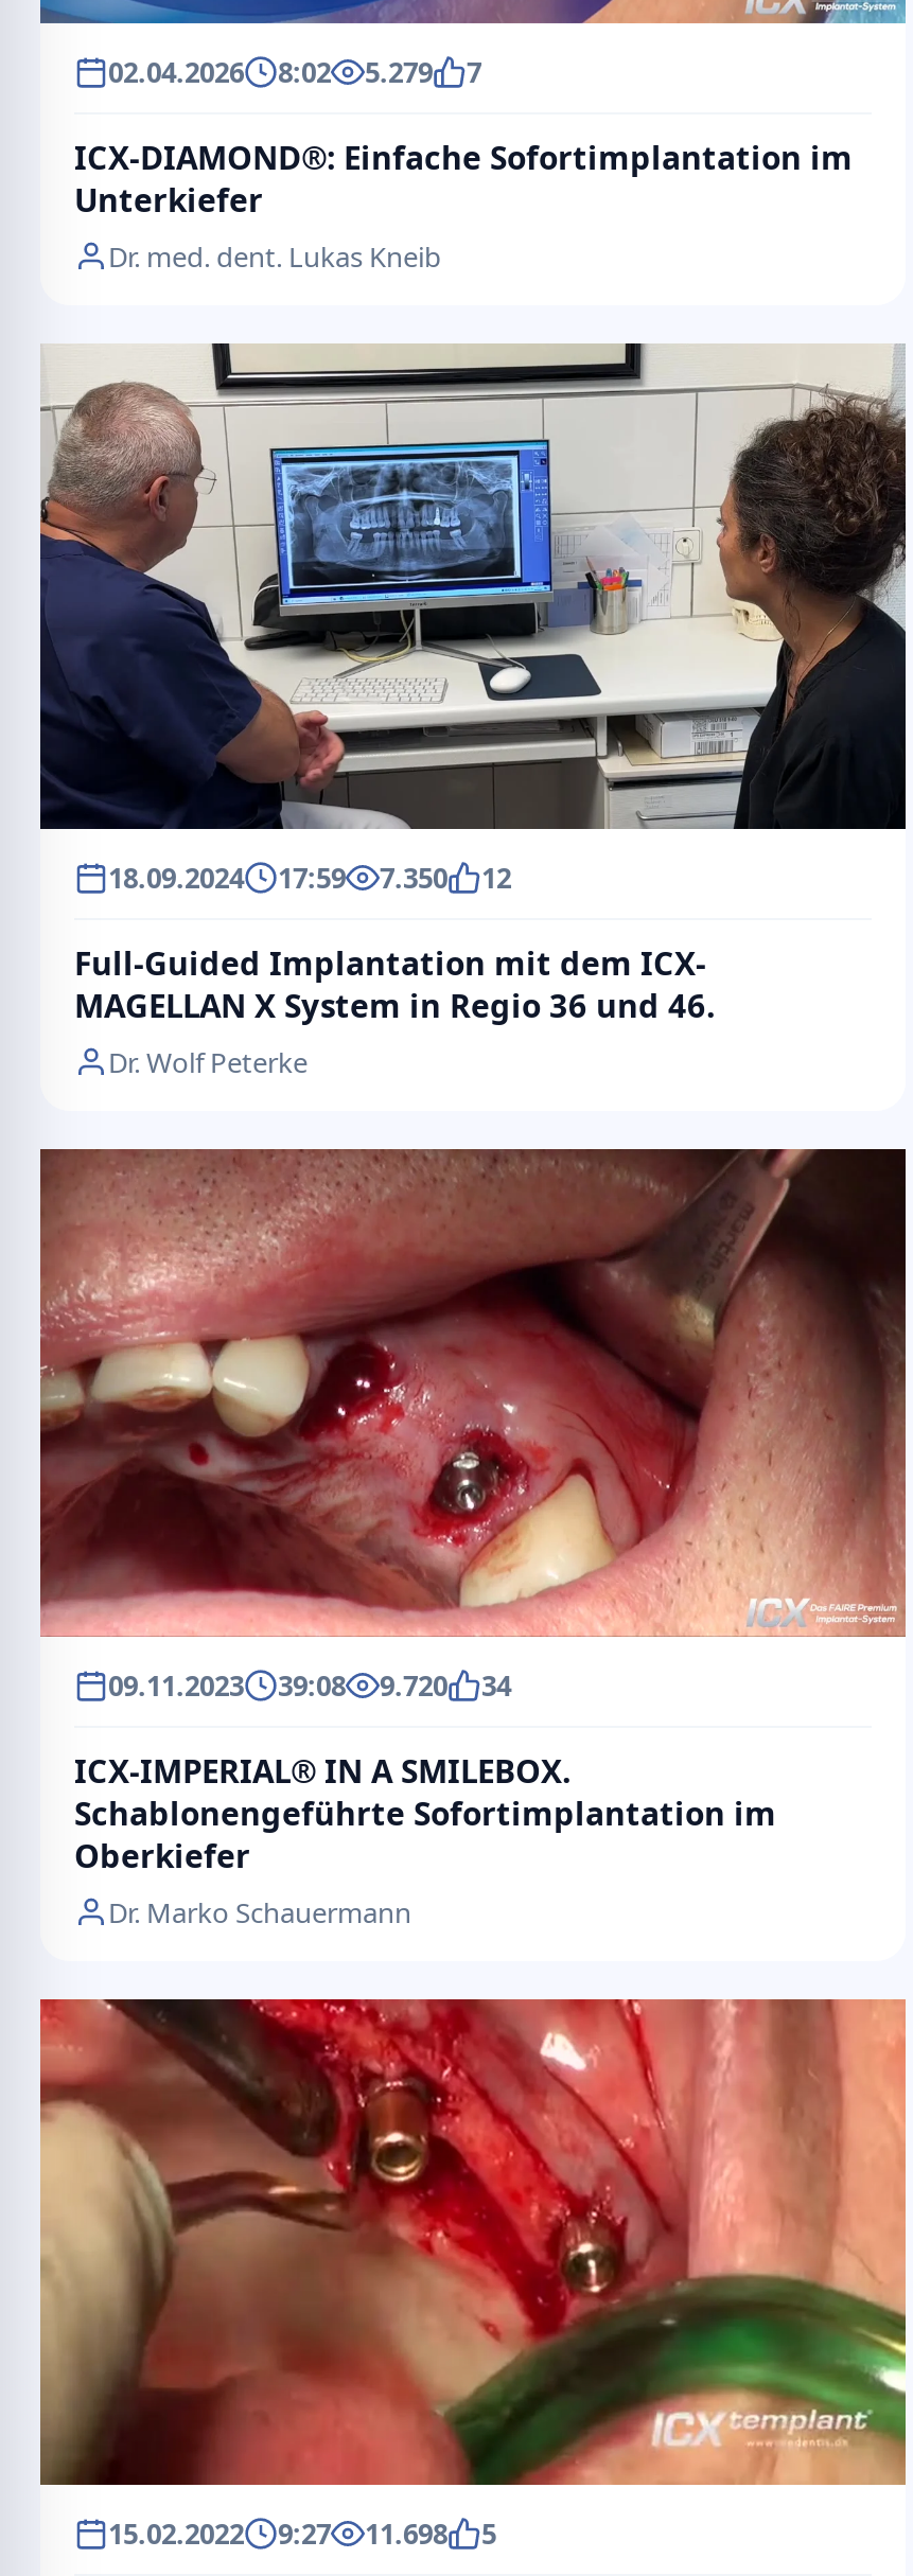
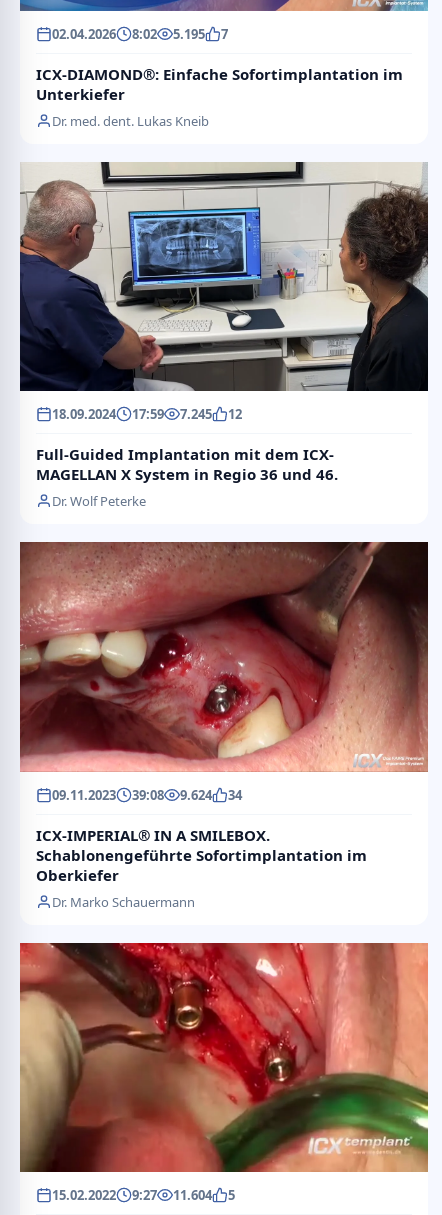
- 02.04.2026 8:02 5.279 7
+ 02.04.2026 8:02 5.195 7

- 7.350
+ 7.245

- 09.11.2023 39:08 9.720 34
+ 09.11.2023 39:08 9.624 34

- 15.02.2022 9:27 11.698 5
+ 15.02.2022 9:27 11.604 5
